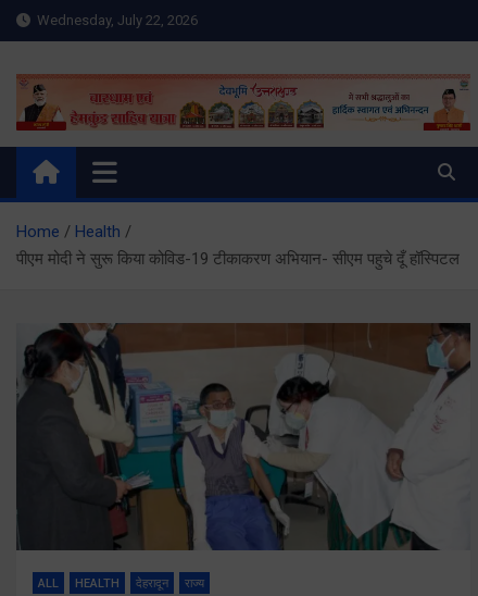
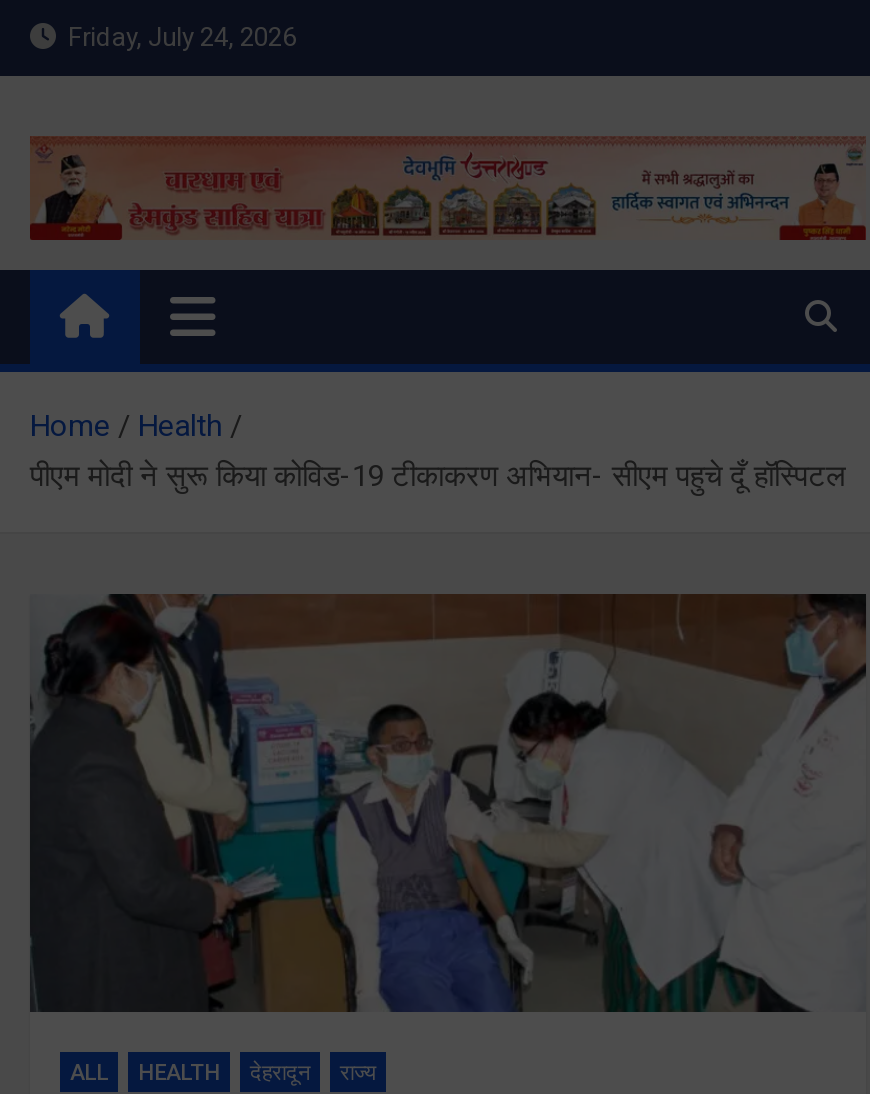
- Wednesday, July 22, 2026
+ Friday, July 24, 2026
